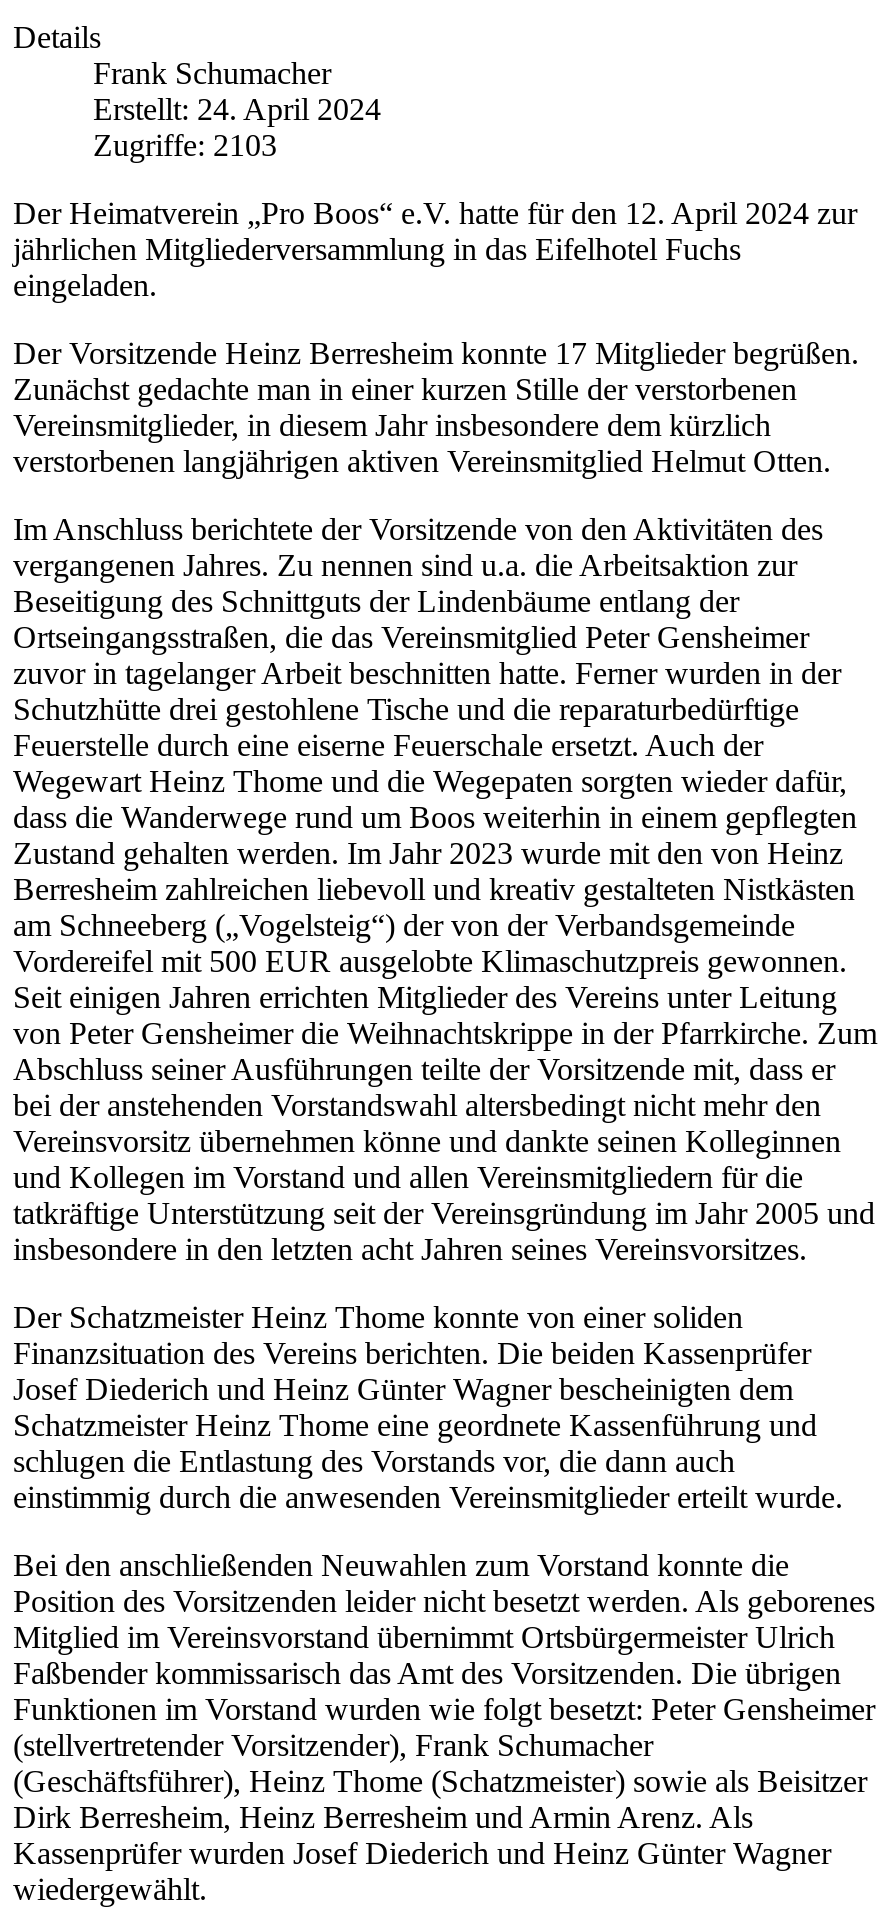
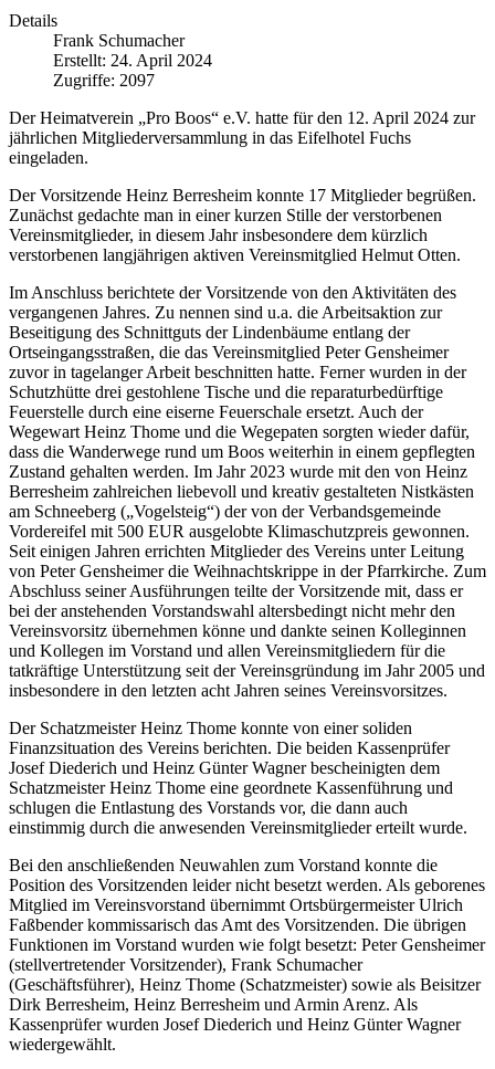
- Zugriffe: 2103
+ Zugriffe: 2097
